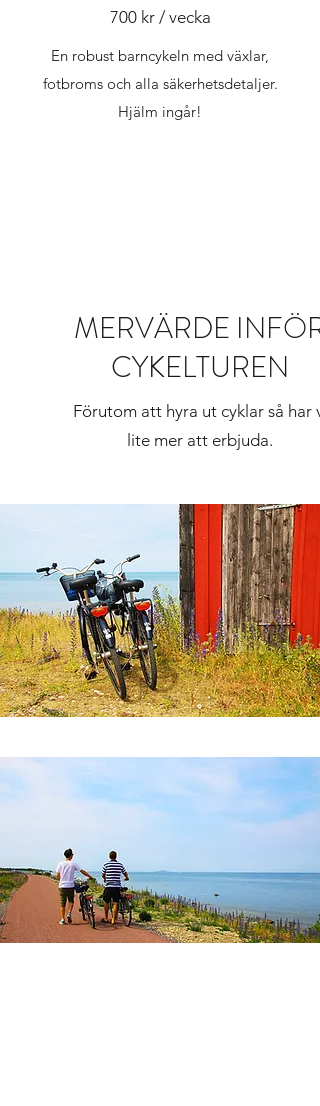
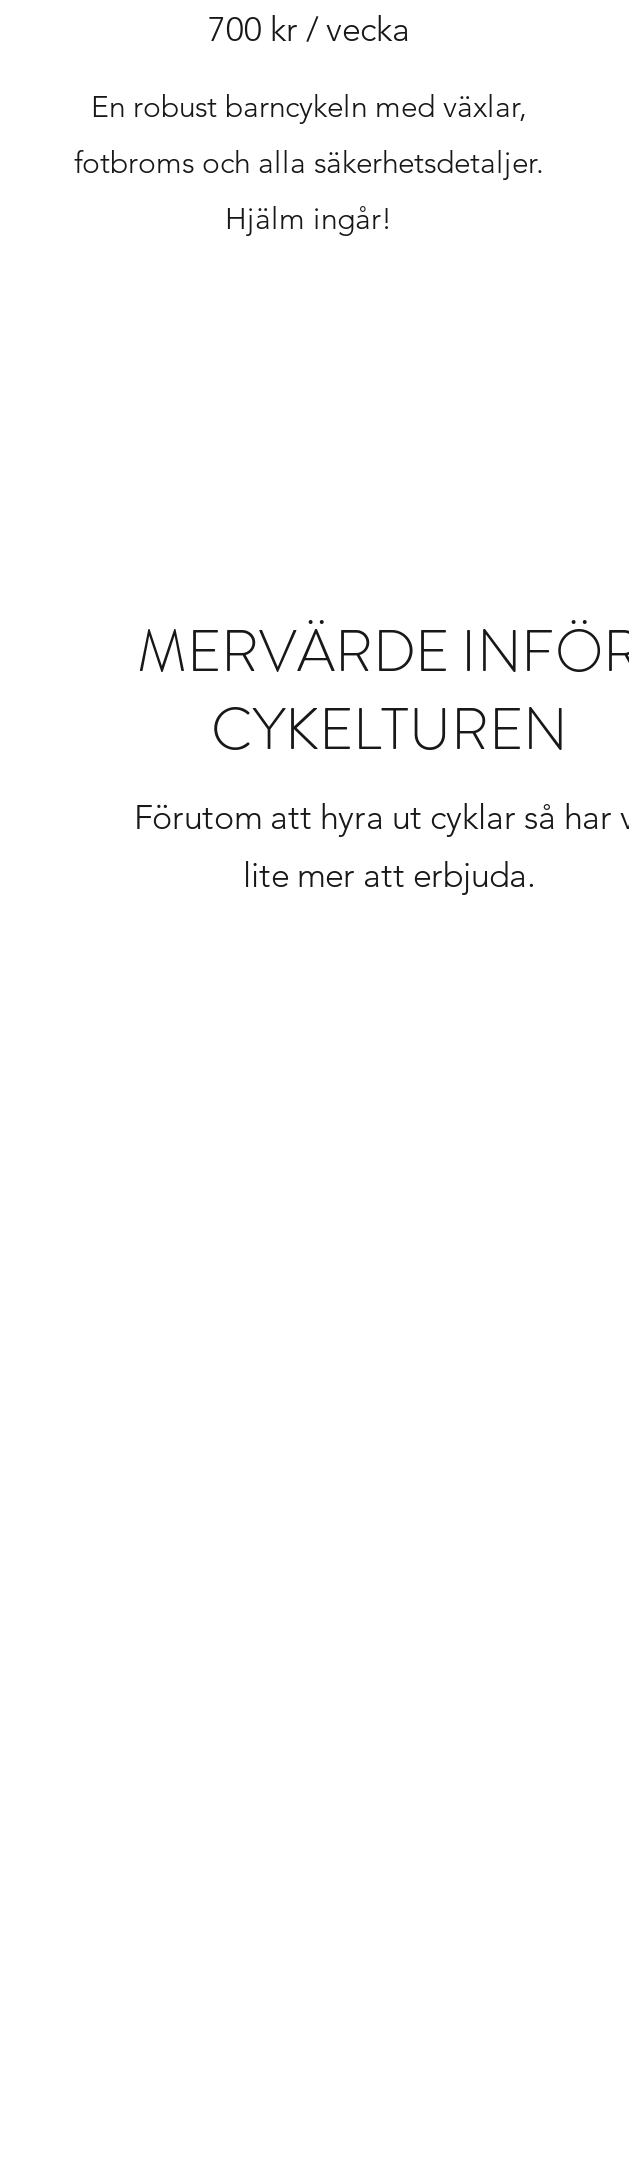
- [image]

- [image]
